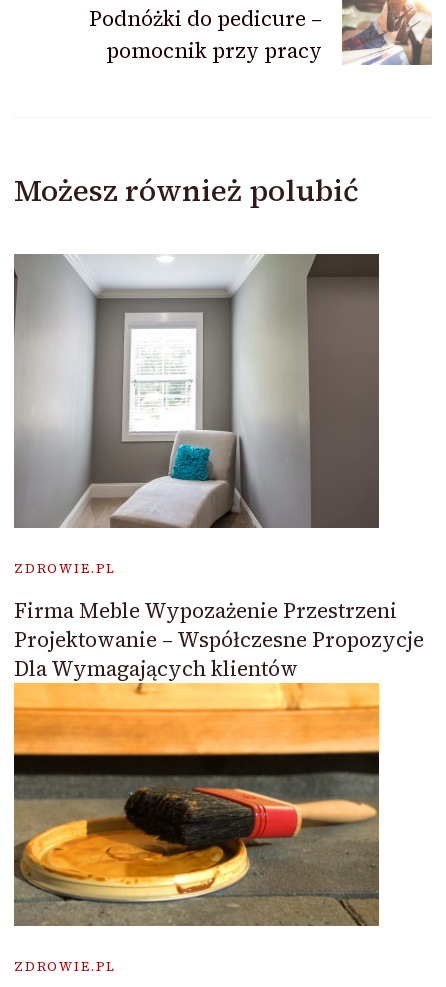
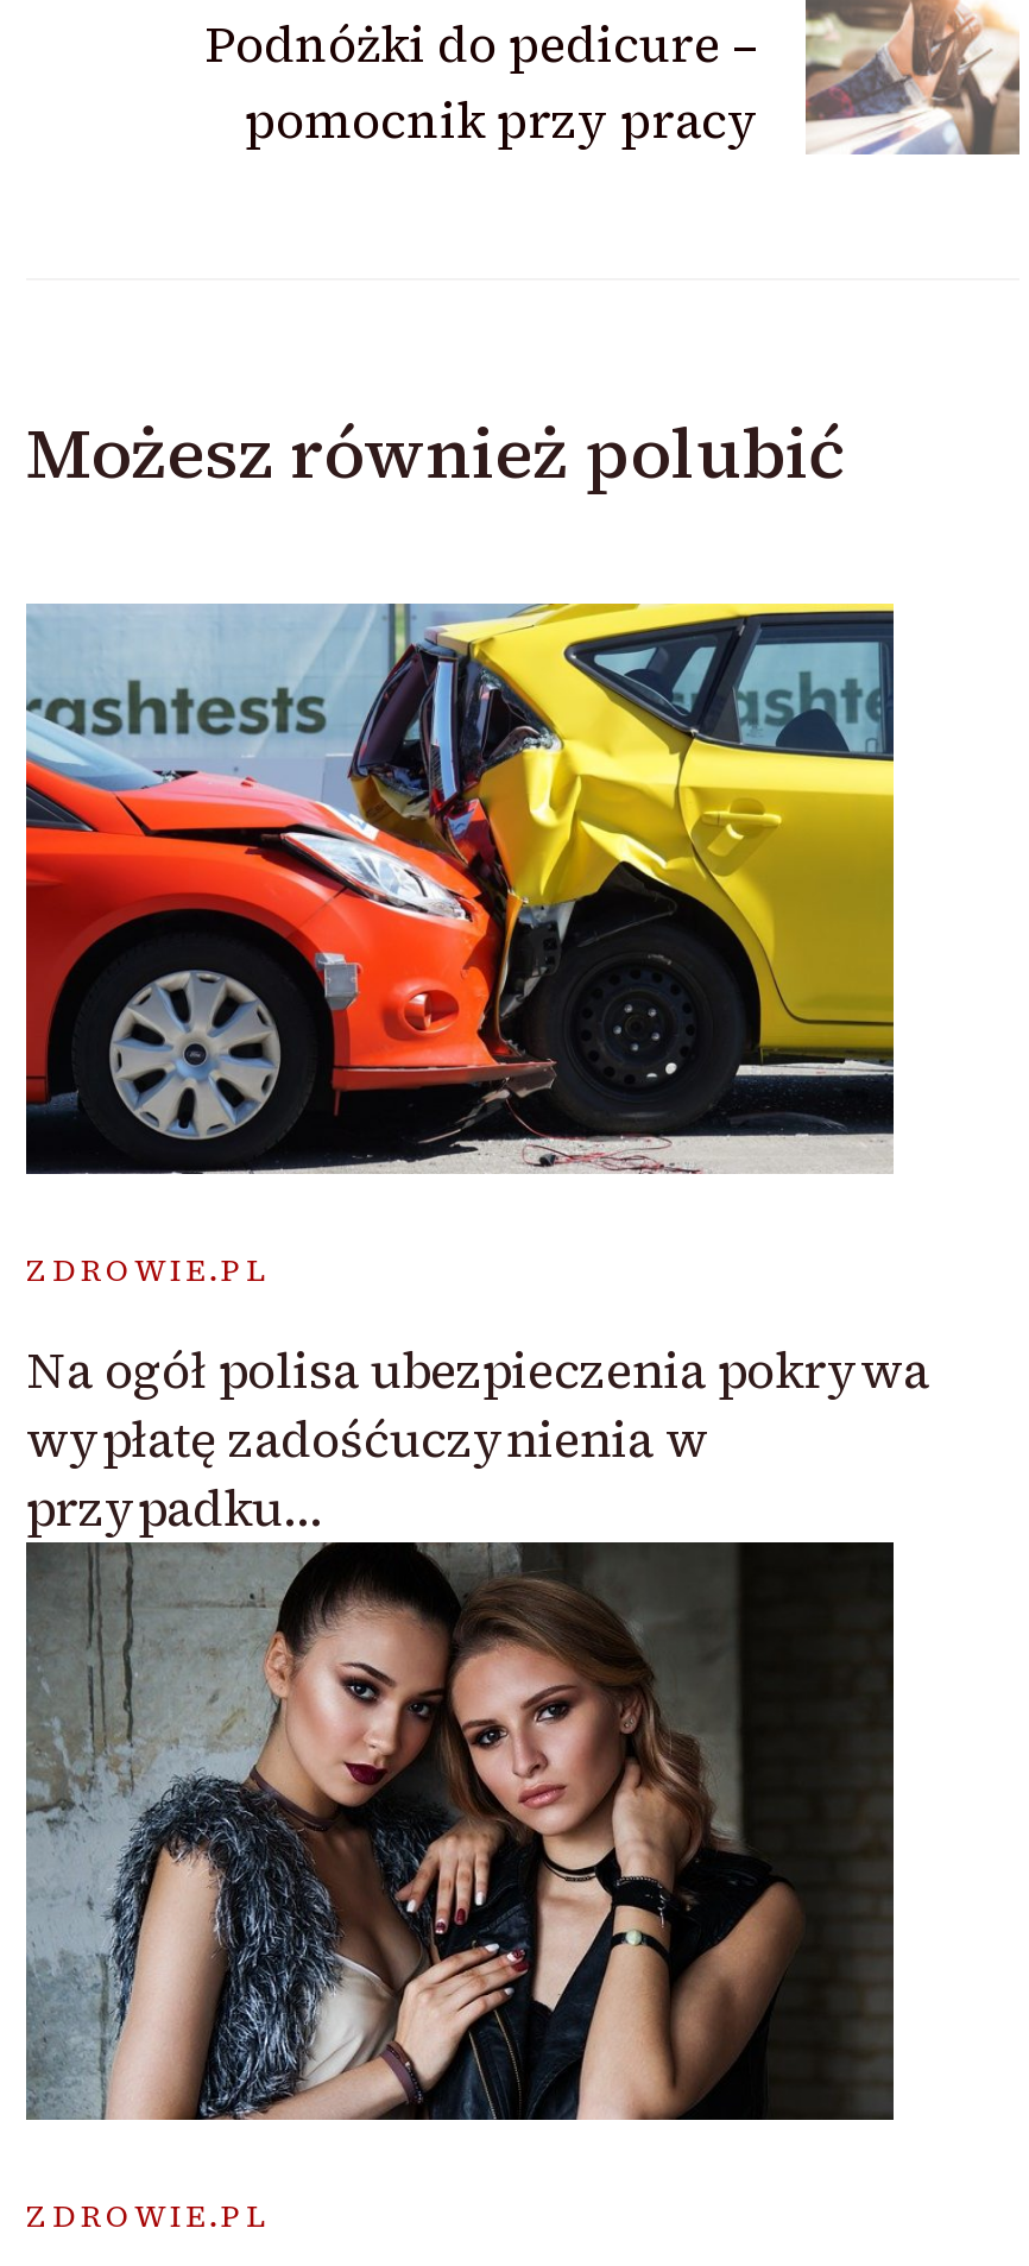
- [image]
+ [image]

- [image]
- Firma Meble Wypozażenie Przestrzeni
- Projektowanie – Współczesne Propozycje
- Dla Wymagających klientów
+ [image]
+ Na ogół polisa ubezpieczenia pokrywa
+ wypłatę zadośćuczynienia w
+ przypadku…
